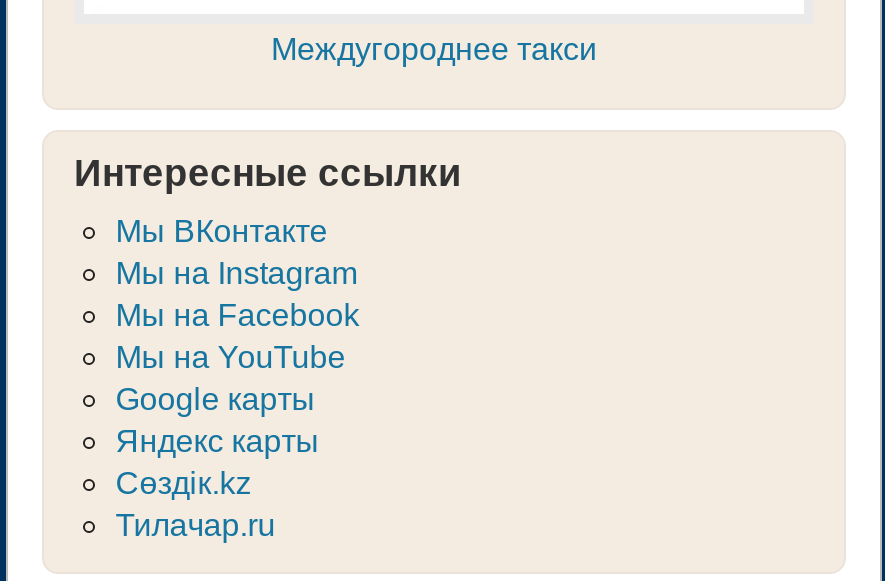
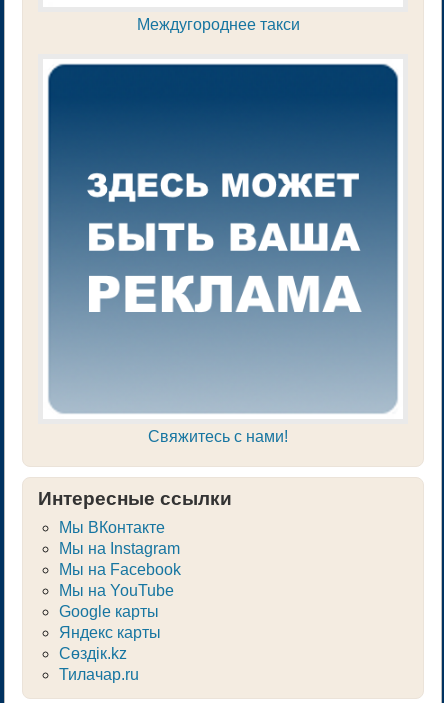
+ [image]
+ Свяжитесь с нами!
